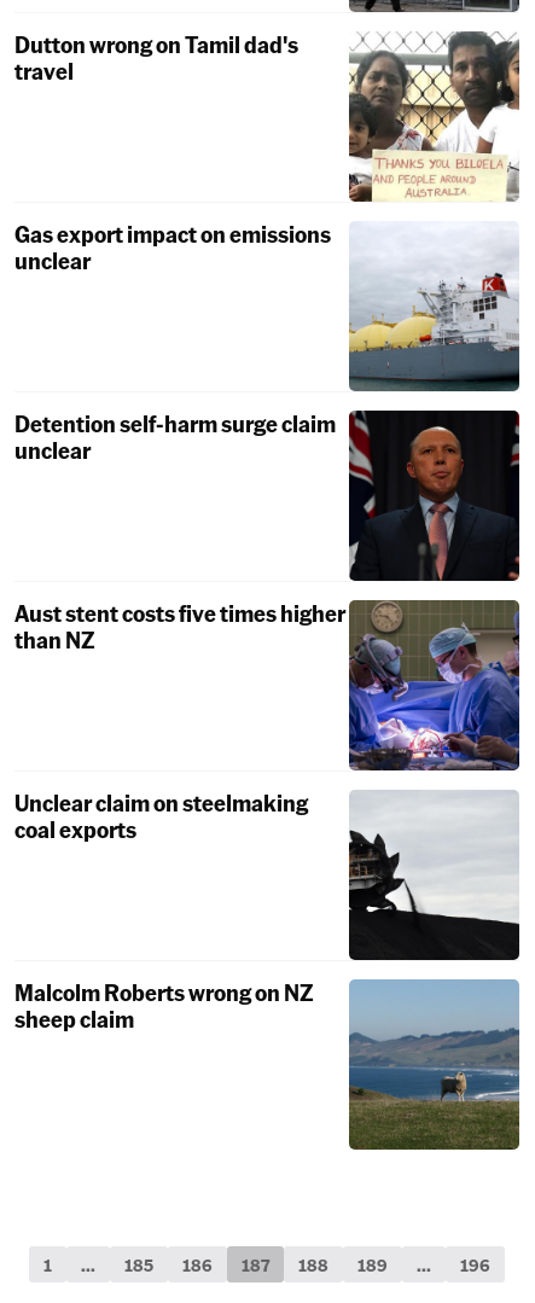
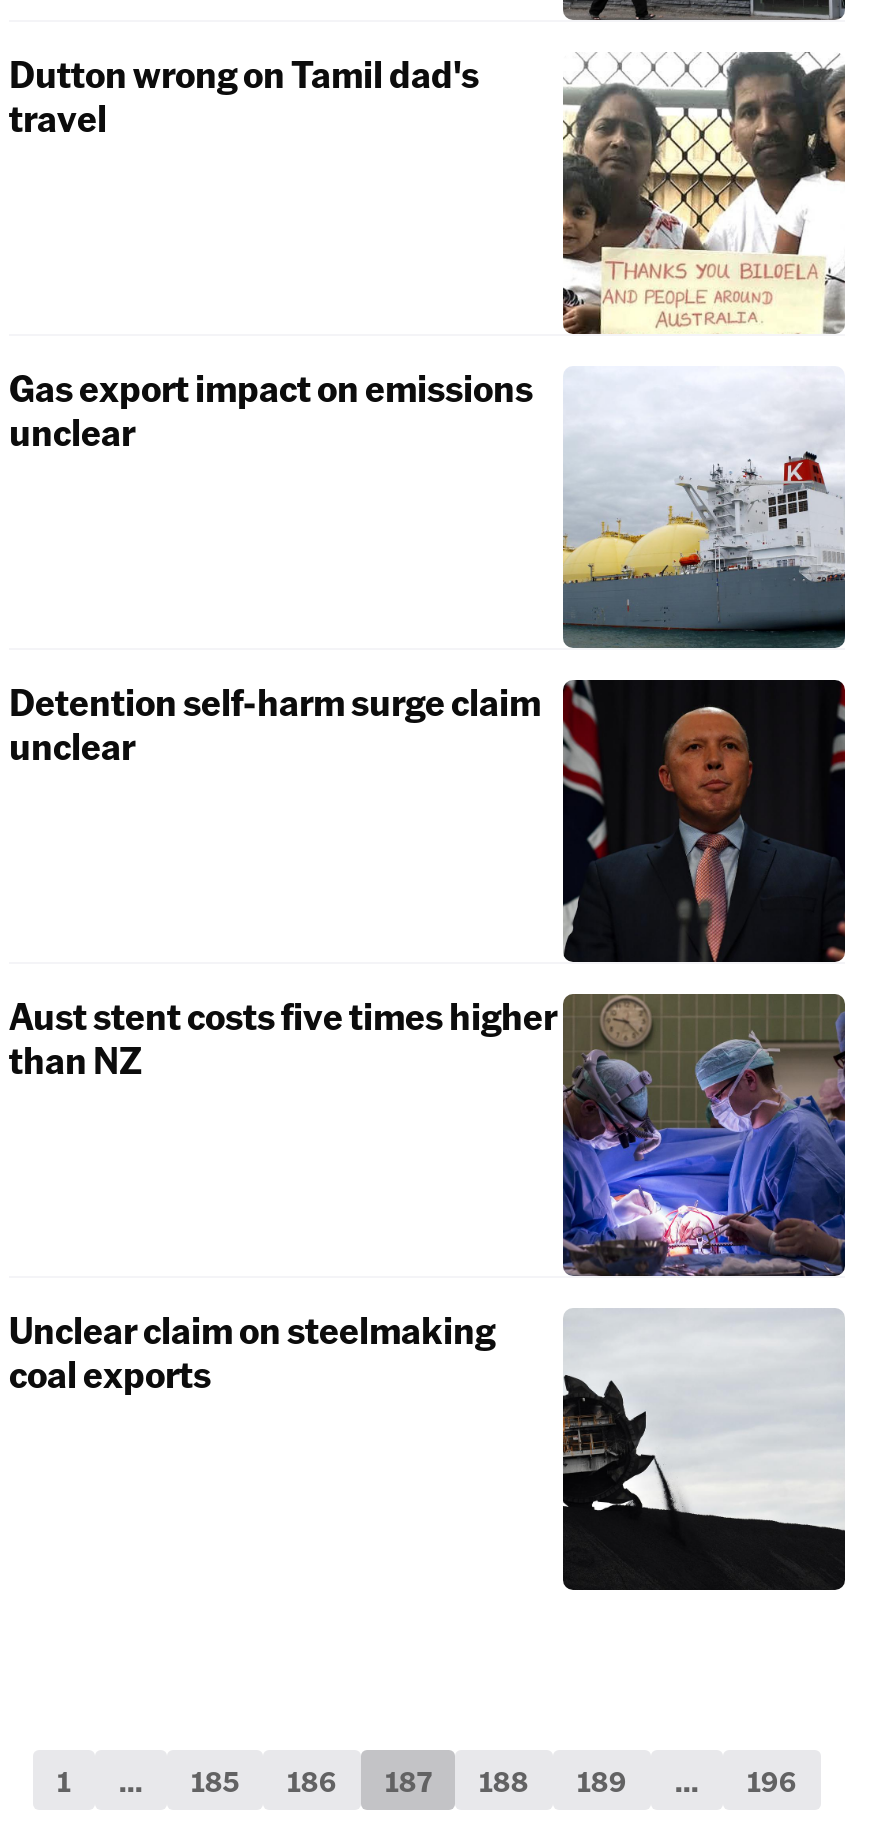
- [image]
- Malcolm Roberts wrong on NZ
- sheep claim
